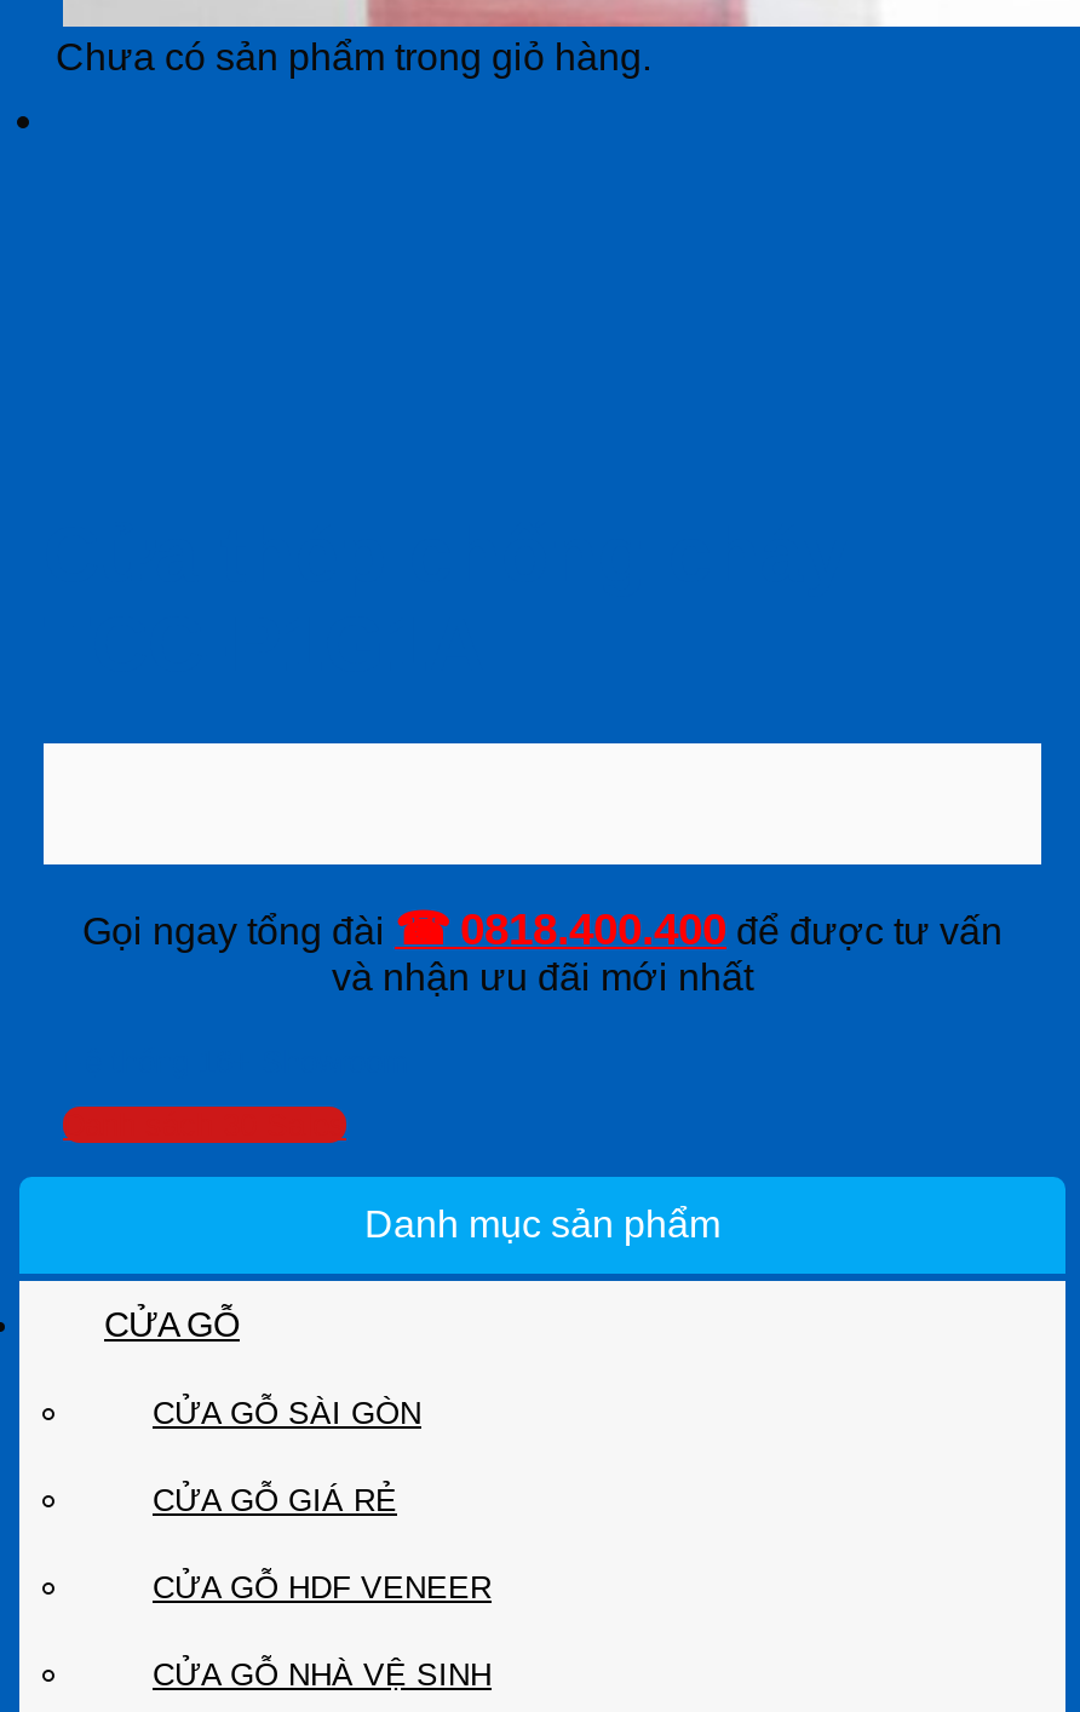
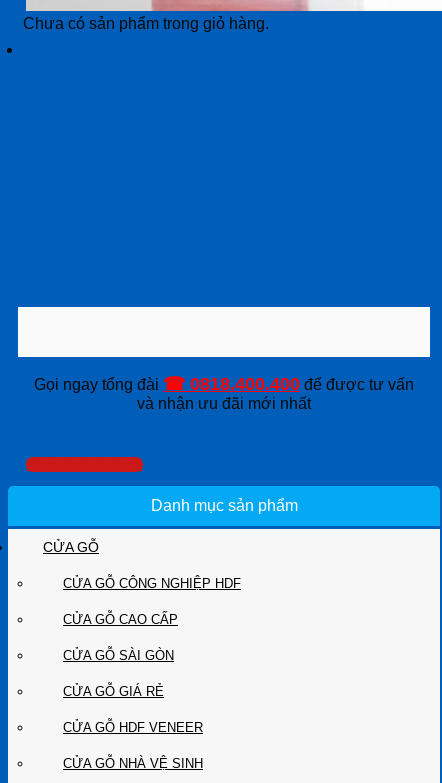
+ CỬA GỖ CÔNG NGHIỆP HDF
+ CỬA GỖ CAO CẤP
